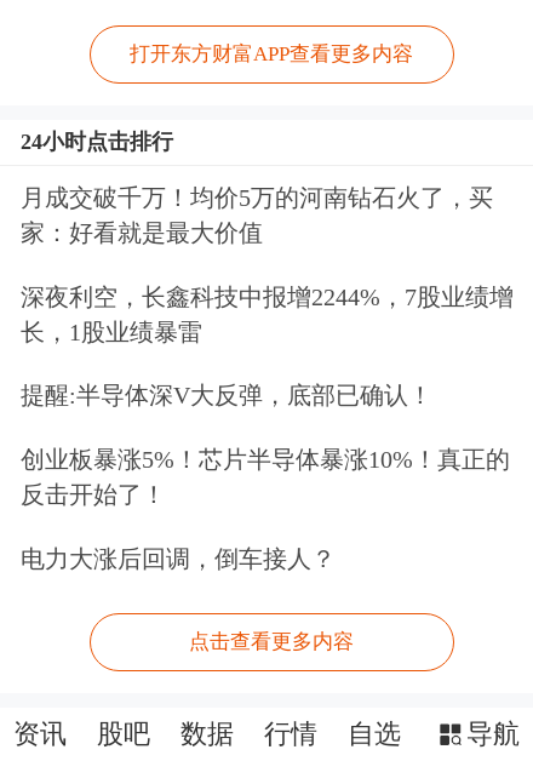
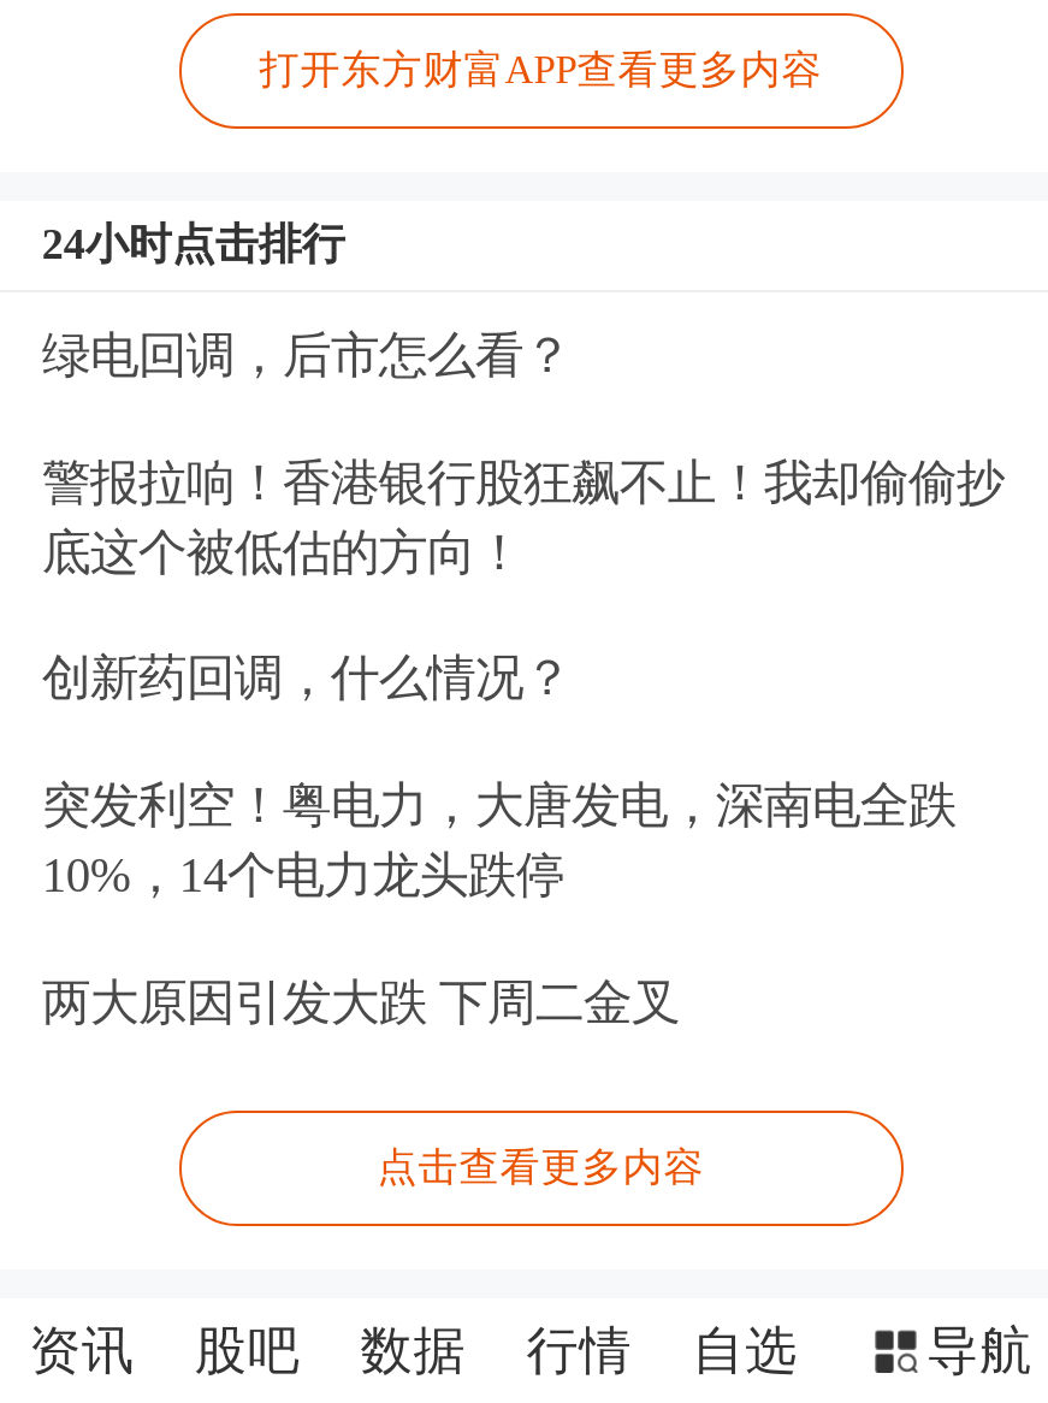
- 月成交破千万！均价5万的河南钻石火了，买
- 家：好看就是最大价值
+ 绿电回调，后市怎么看？

- 深夜利空，长鑫科技中报增2244%，7股业绩增
- 长，1股业绩暴雷
+ 警报拉响！香港银行股狂飙不止！我却偷偷抄
+ 底这个被低估的方向！

- 提醒:半导体深V大反弹，底部已确认！
+ 创新药回调，什么情况？

- 创业板暴涨5%！芯片半导体暴涨10%！真正的
- 反击开始了！
+ 突发利空！粤电力，大唐发电，深南电全跌
+ 10%，14个电力龙头跌停

- 电力大涨后回调，倒车接人？
+ 两大原因引发大跌 下周二金叉
